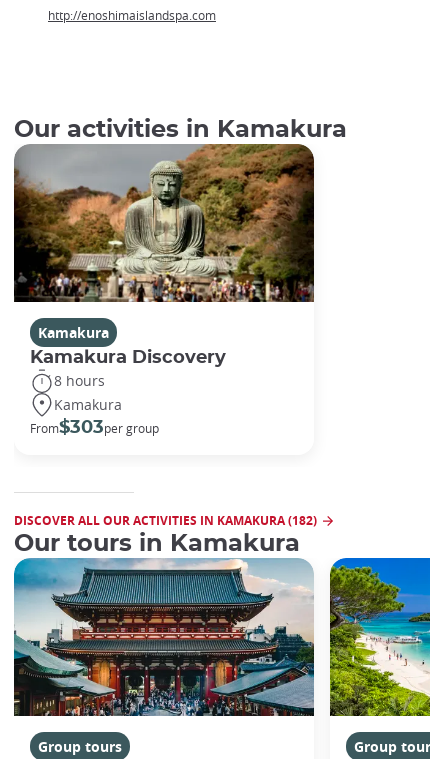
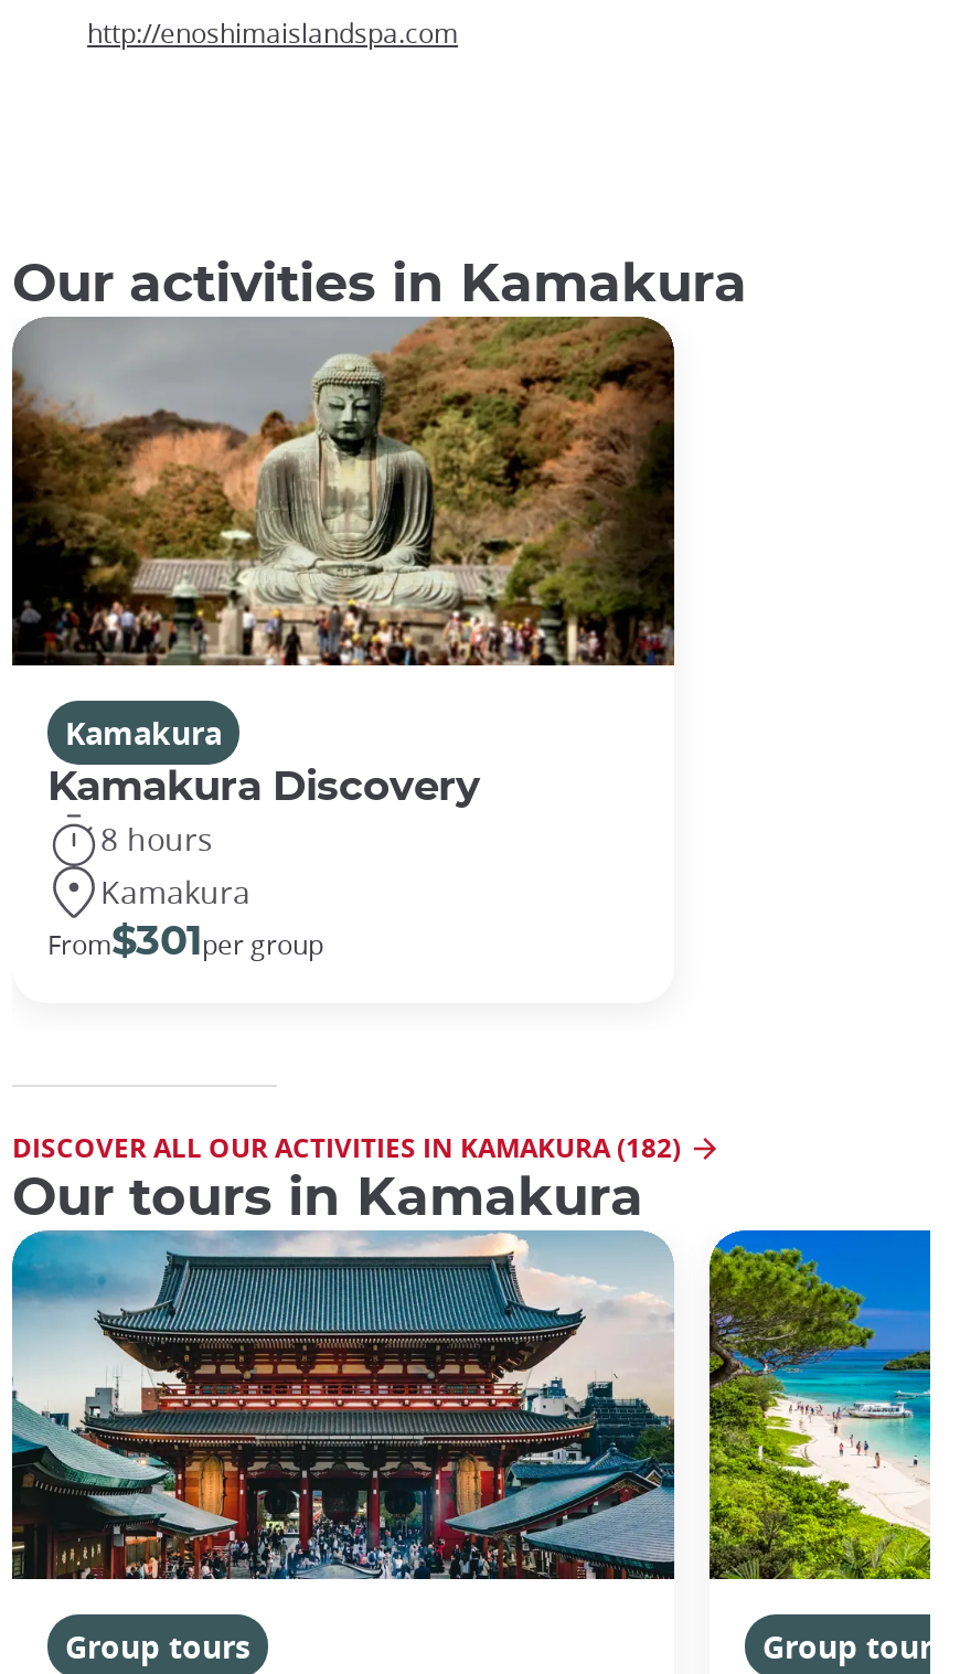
- From$303per group
+ From$301per group
